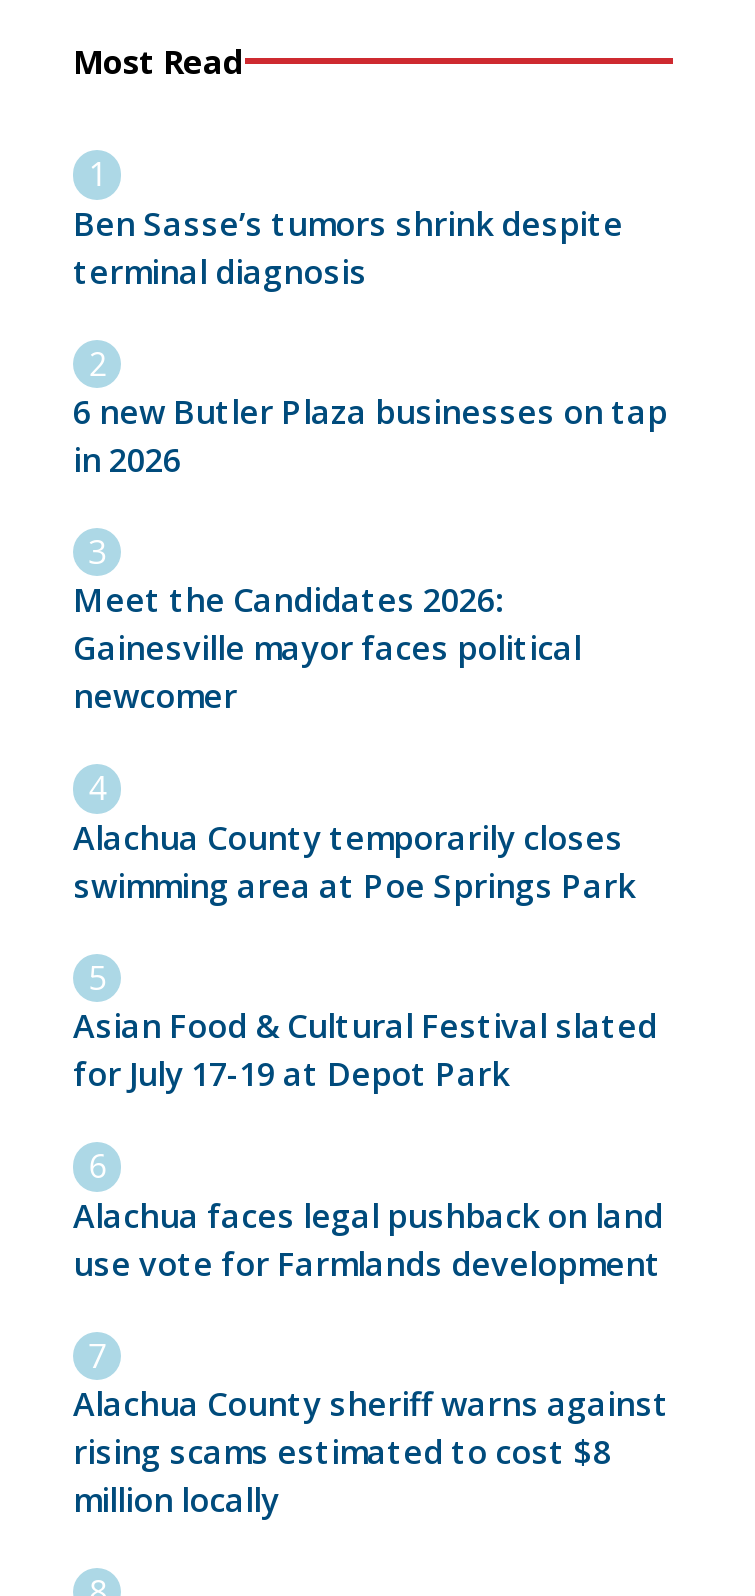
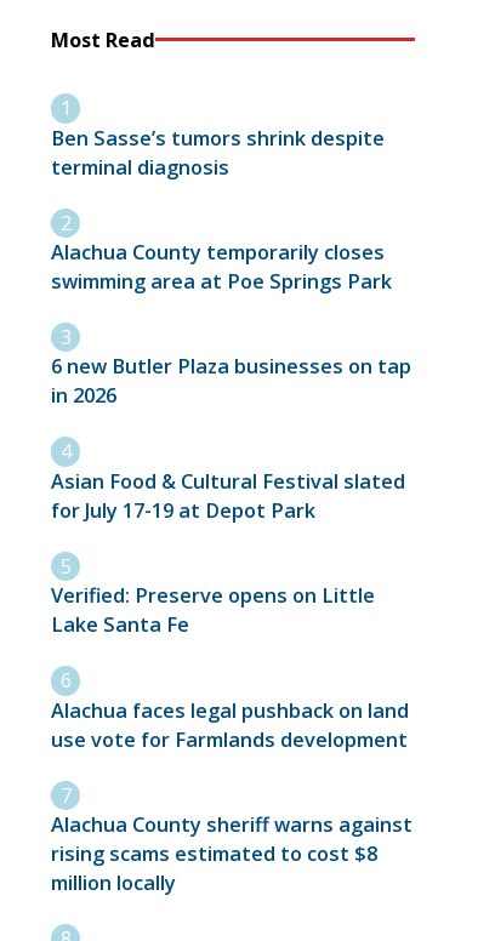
moved down: 6 new Butler Plaza businesses on tap | in 2026

- Meet the Candidates 2026:
- Gainesville mayor faces political
- newcomer

moved up: Alachua County temporarily closes | swimming area at Poe Springs Park

moved up: Asian Food & Cultural Festival slated | for July 17-19 at Depot Park

+ Verified: Preserve opens on Little
+ Lake Santa Fe
